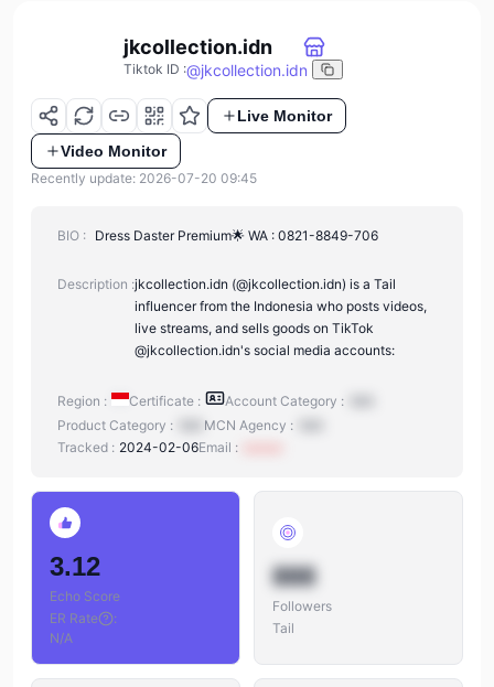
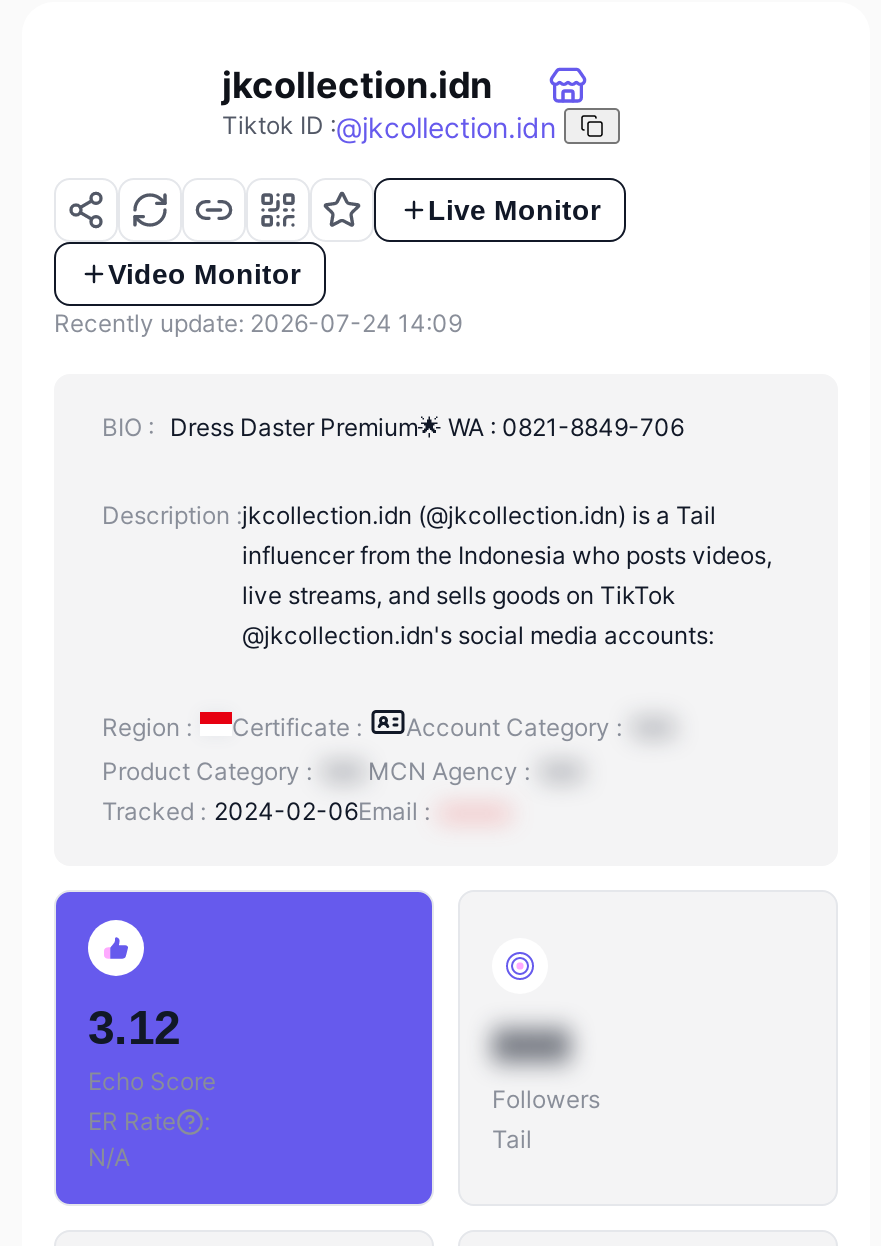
- Recently update: 2026-07-20 09:45
+ Recently update: 2026-07-24 14:09
